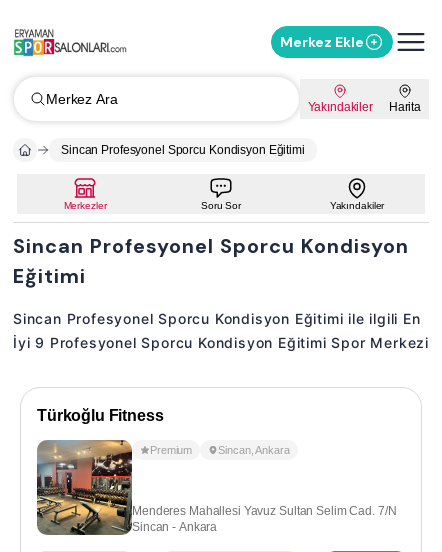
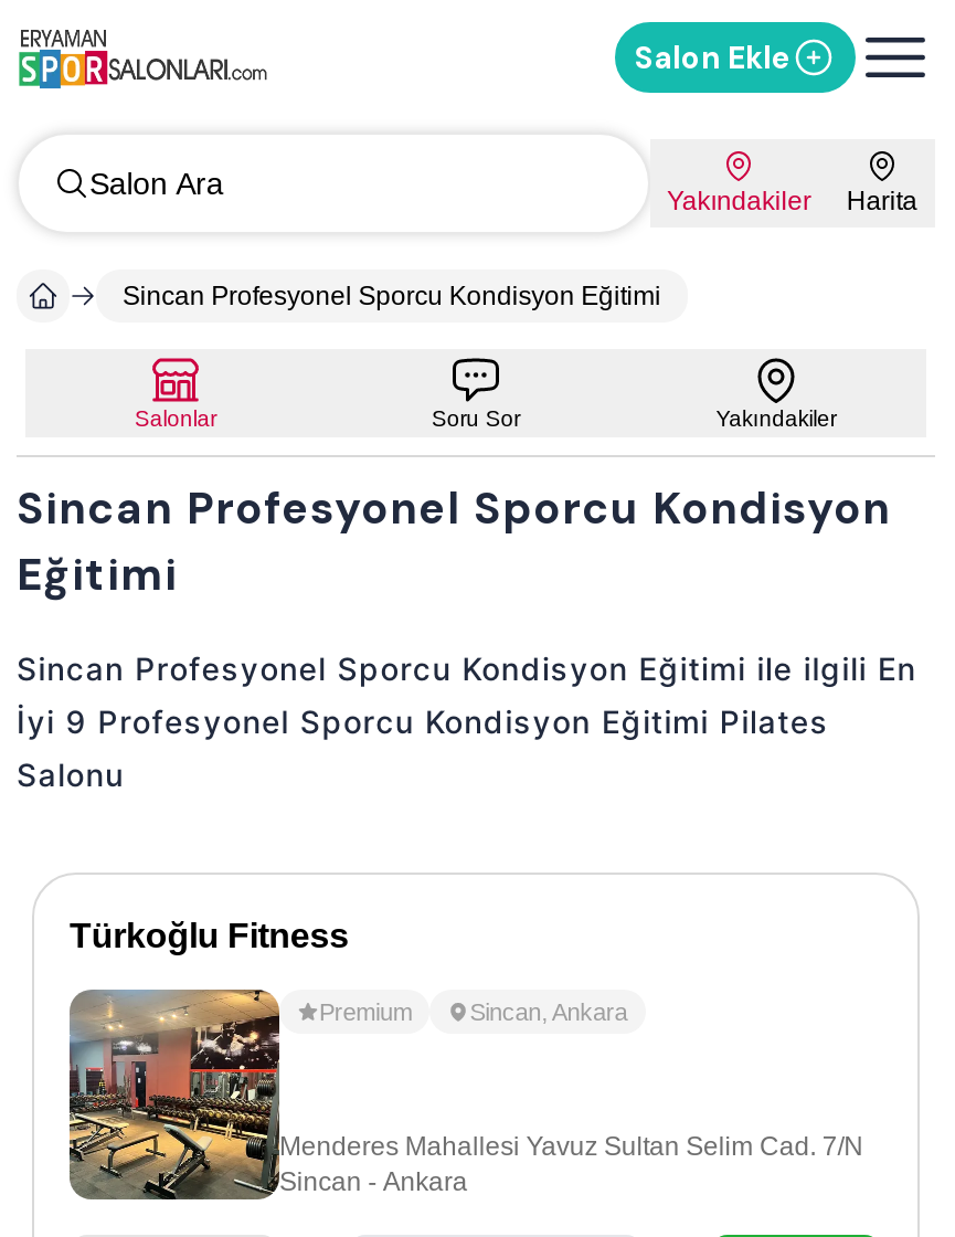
- Merkez Ekle
+ Salon Ekle

- Merkez Ara
+ Salon Ara

- Merkezler
+ Salonlar

- İyi 9 Profesyonel Sporcu Kondisyon Eğitimi Spor Merkezi
+ İyi 9 Profesyonel Sporcu Kondisyon Eğitimi Pilates
+ Salonu
